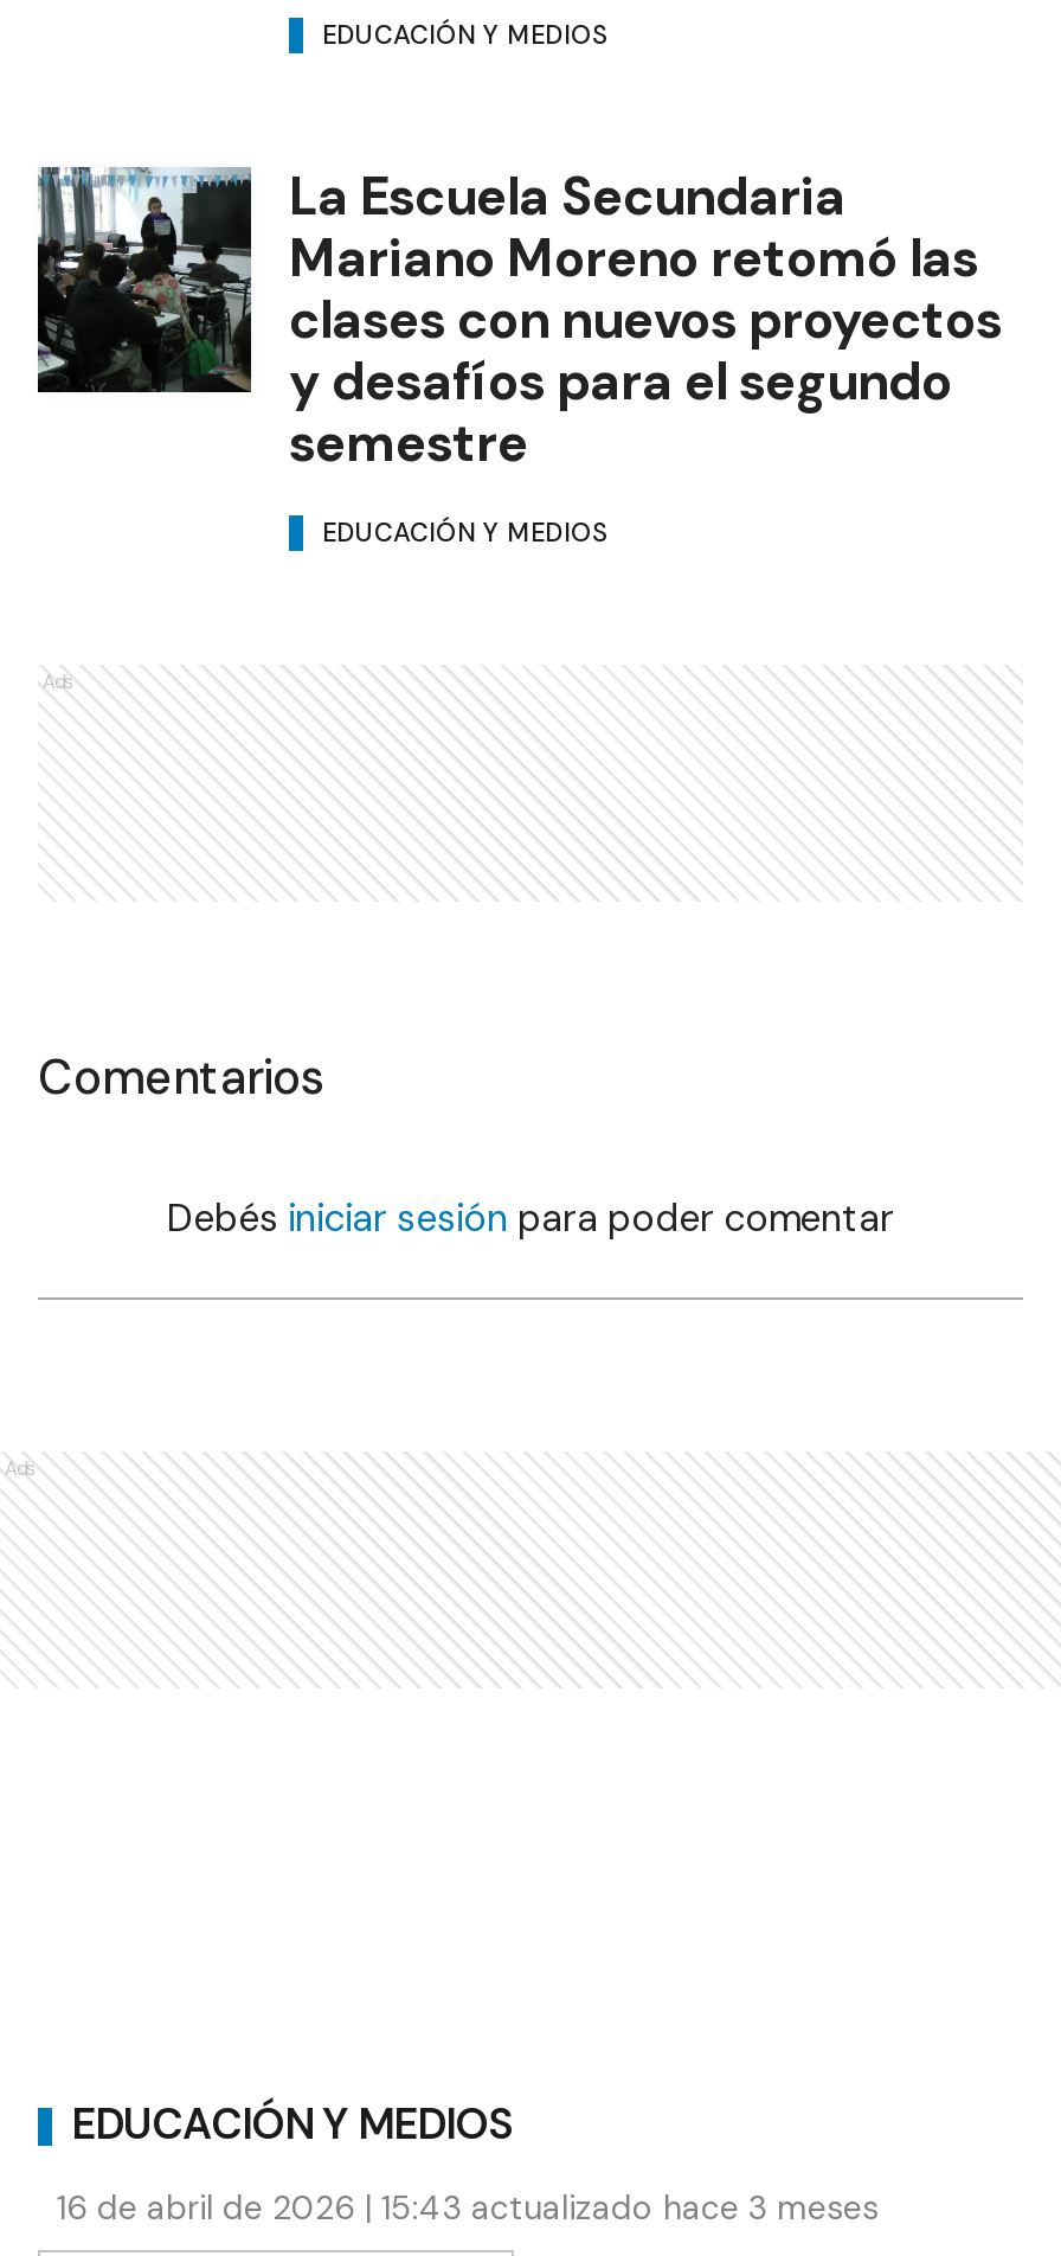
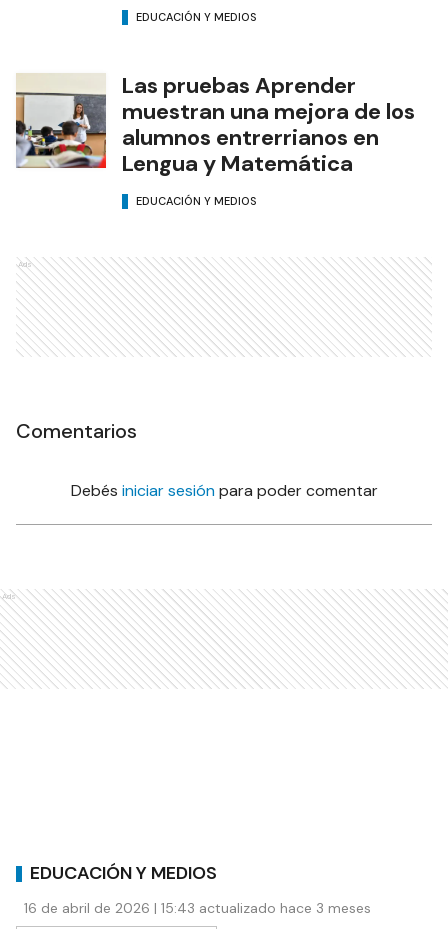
- [image]
- La Escuela Secundaria
- Mariano Moreno retomó las
- clases con nuevos proyectos
- y desafíos para el segundo
- semestre
+ [image]
+ Las pruebas Aprender
+ muestran una mejora de los
+ alumnos entrerrianos en
+ Lengua y Matemática
